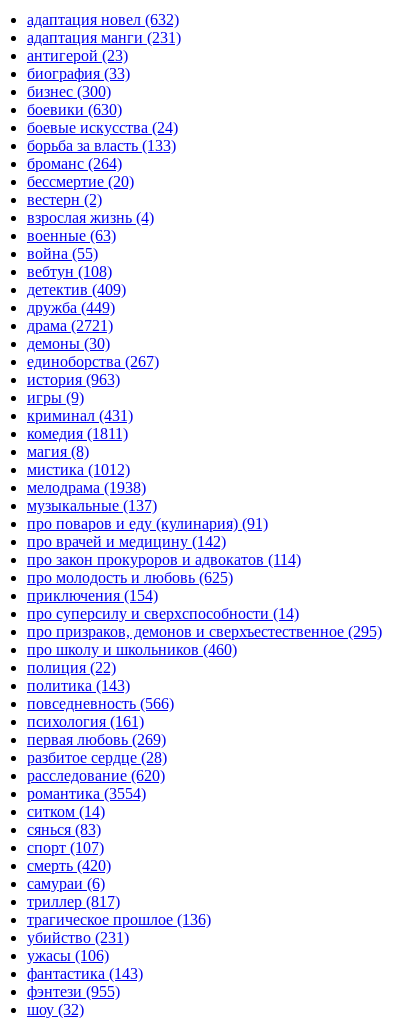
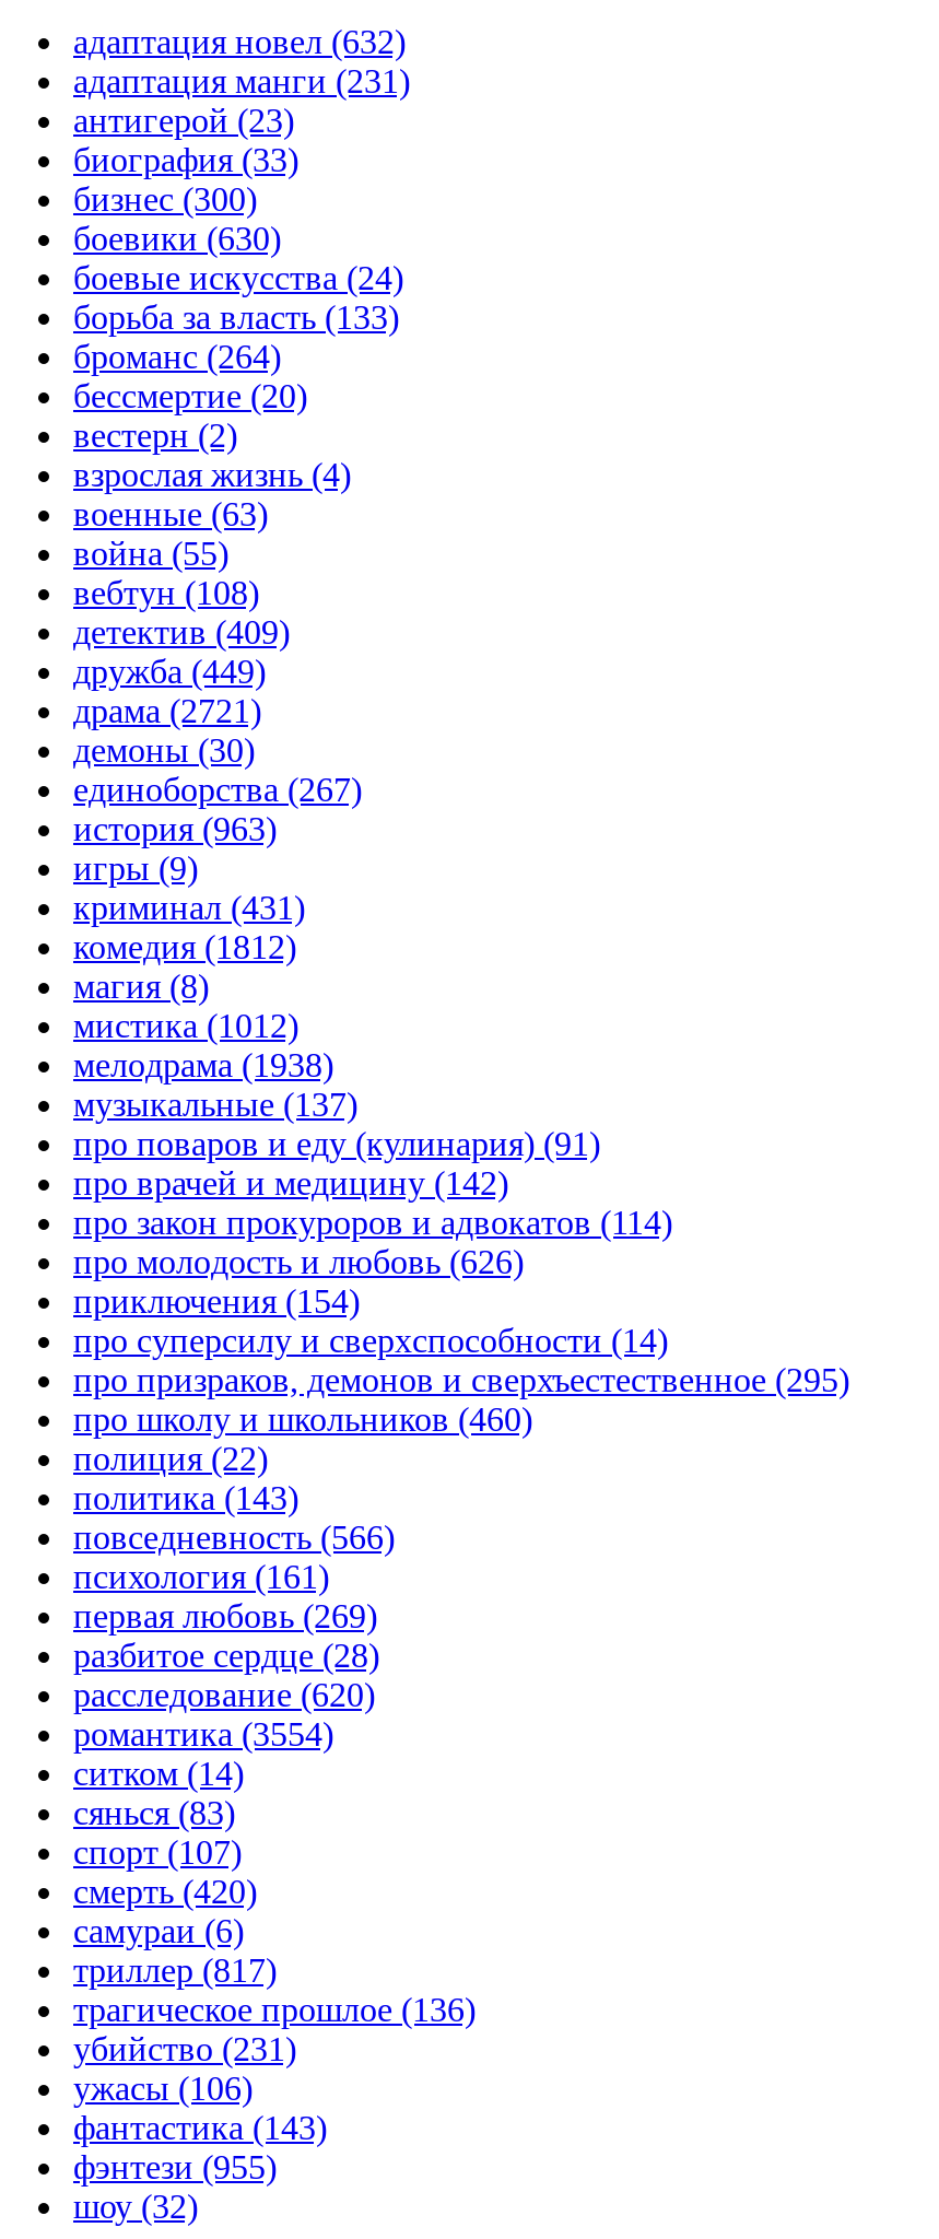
- комедия (1811)
+ комедия (1812)

- про молодость и любовь (625)
+ про молодость и любовь (626)
